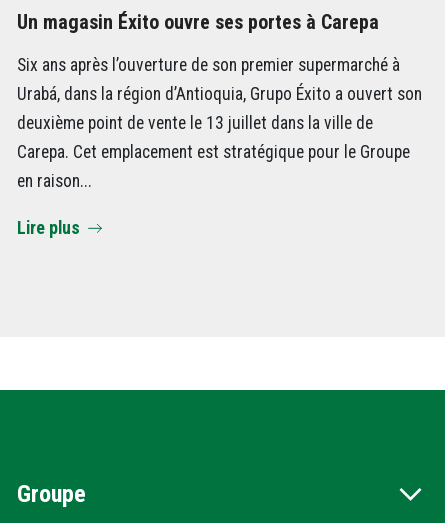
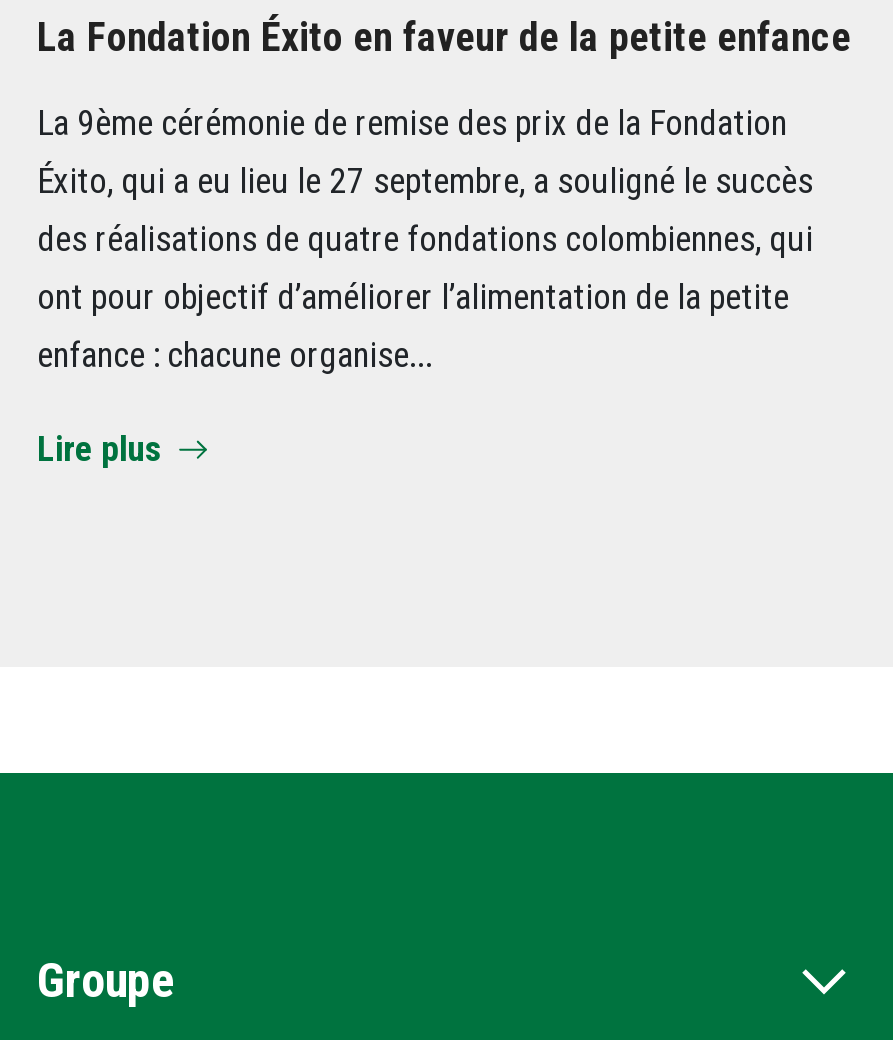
- Un magasin Éxito ouvre ses portes à Carepa
+ La Fondation Éxito en faveur de la petite enfance

- Six ans après l’ouverture de son premier supermarché à
- Urabá, dans la région d’Antioquia, Grupo Éxito a ouvert son
- deuxième point de vente le 13 juillet dans la ville de
- Carepa. Cet emplacement est stratégique pour le Groupe
- en raison...
+ La 9ème cérémonie de remise des prix de la Fondation
+ Éxito, qui a eu lieu le 27 septembre, a souligné le succès
+ des réalisations de quatre fondations colombiennes, qui
+ ont pour objectif d’améliorer l’alimentation de la petite
+ enfance : chacune organise...
